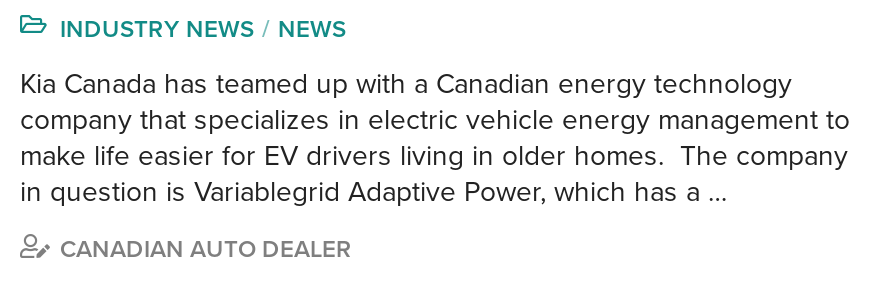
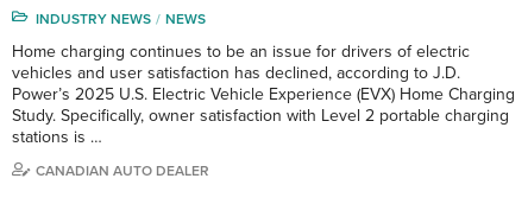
- Kia Canada has teamed up with a Canadian energy technology
- company that specializes in electric vehicle energy management to
- make life easier for EV drivers living in older homes. The company
- in question is Variablegrid Adaptive Power, which has a …
+ Home charging continues to be an issue for drivers of electric
+ vehicles and user satisfaction has declined, according to J.D.
+ Power’s 2025 U.S. Electric Vehicle Experience (EVX) Home Charging
+ Study. Specifically, owner satisfaction with Level 2 portable charging
+ stations is …
